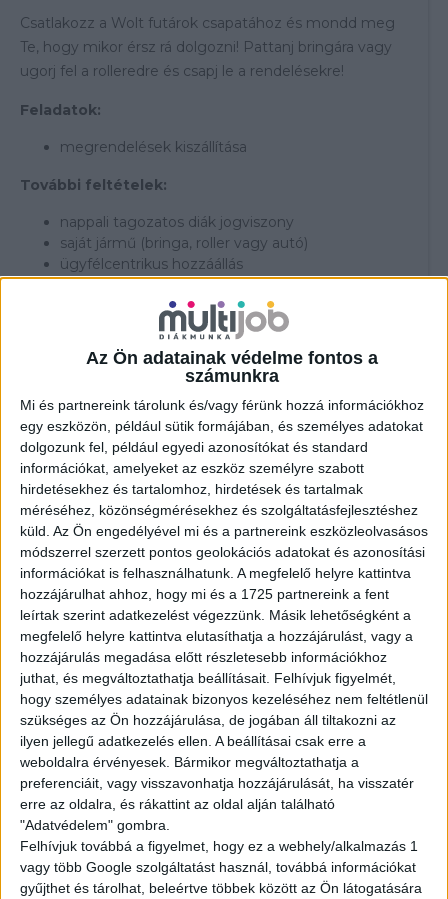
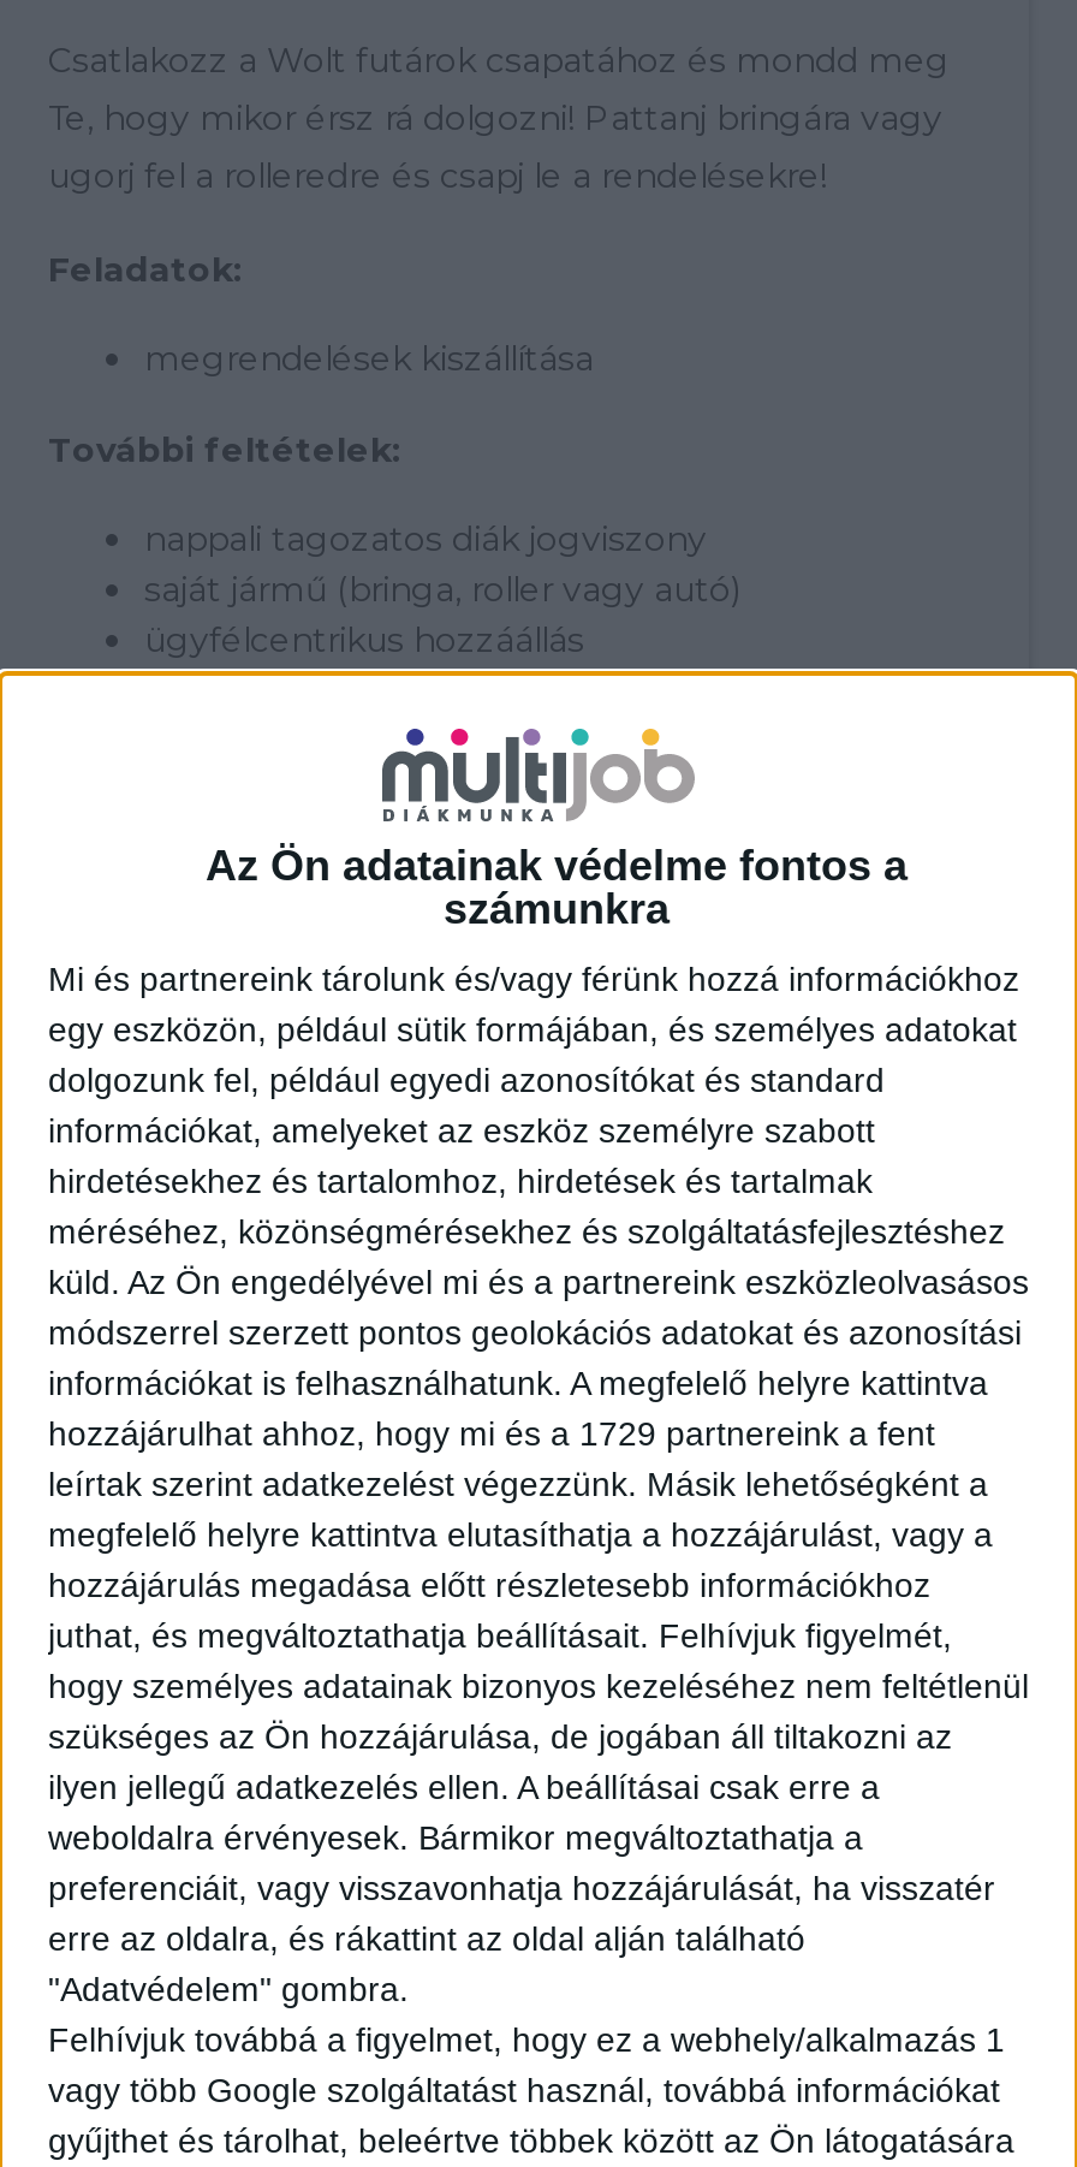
- hozzájárulhat ahhoz, hogy mi és a 1725 partnereink a fent
+ hozzájárulhat ahhoz, hogy mi és a 1729 partnereink a fent
